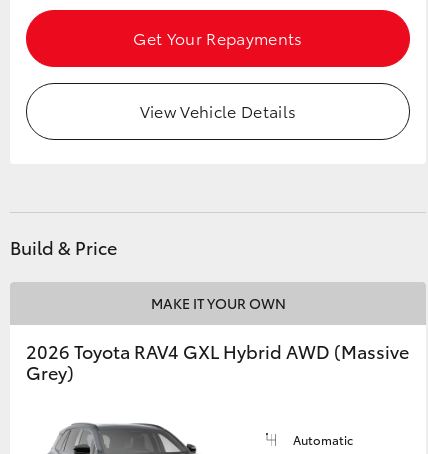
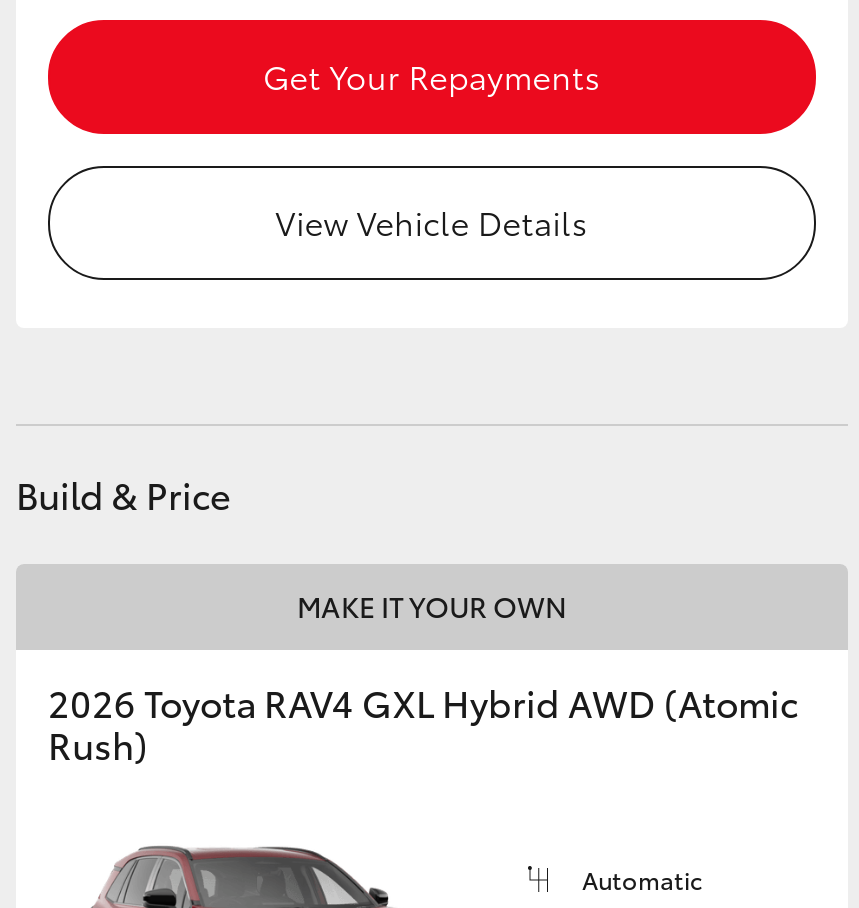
- 2026 Toyota RAV4 GXL Hybrid AWD (Massive
- Grey)
+ 2026 Toyota RAV4 GXL Hybrid AWD (Atomic
+ Rush)
